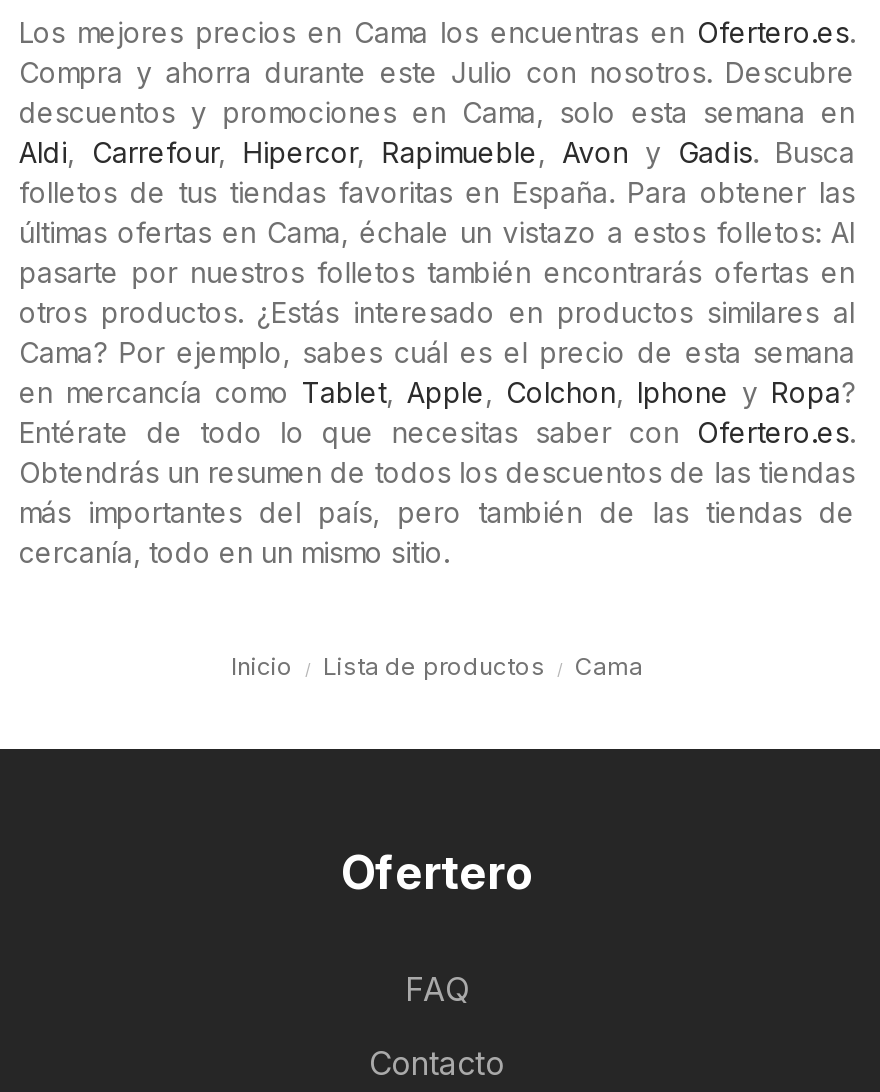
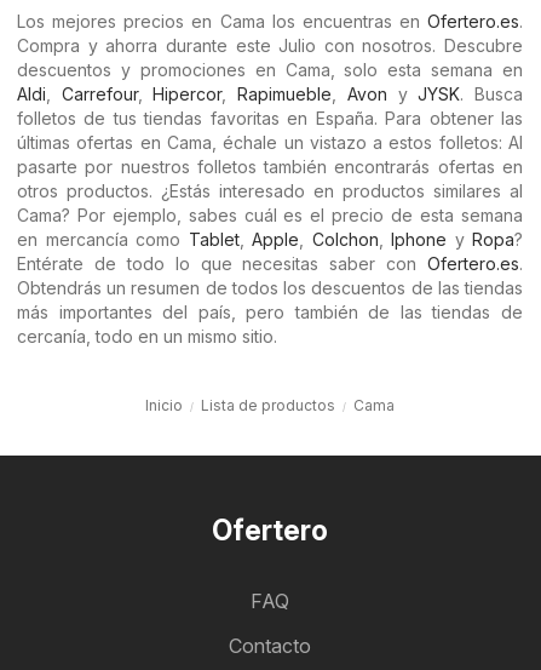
- Aldi, Carrefour, Hipercor, Rapimueble, Avon y Gadis. Busca
+ Aldi, Carrefour, Hipercor, Rapimueble, Avon y JYSK. Busca
